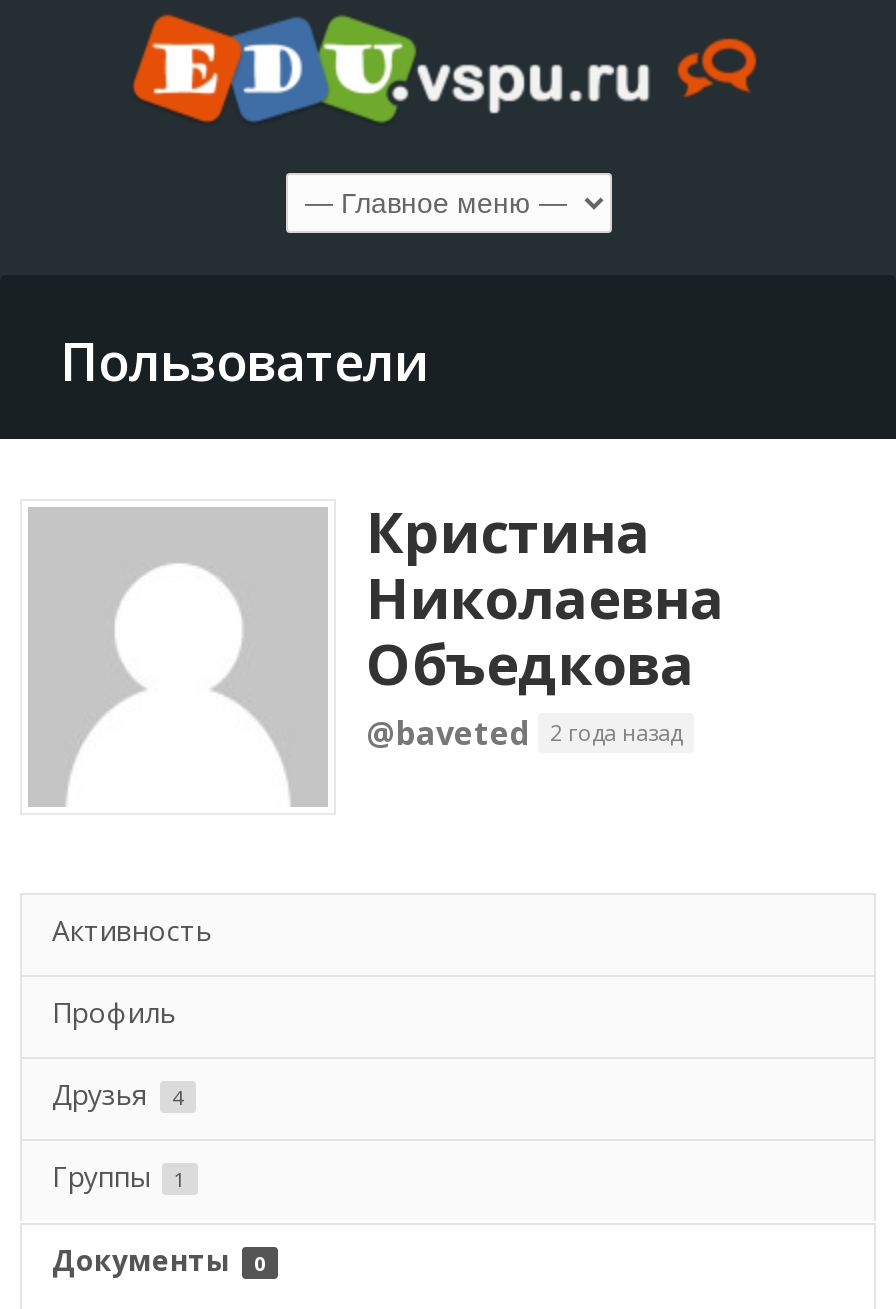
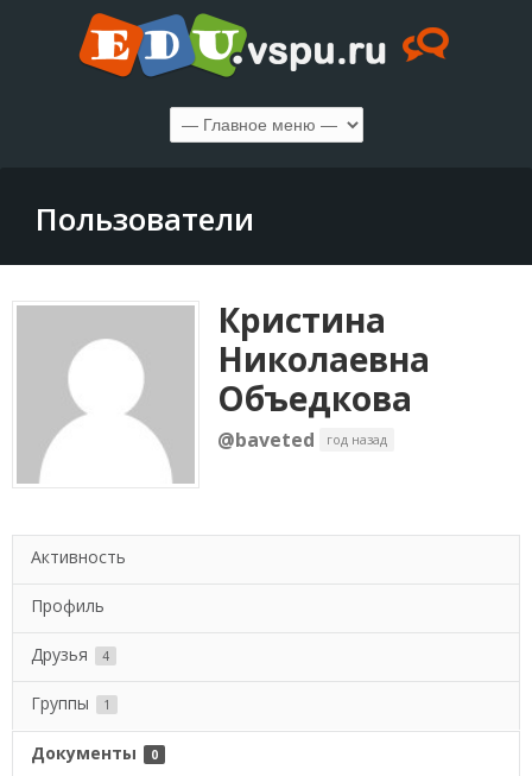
- 2 года назад
+ год назад
